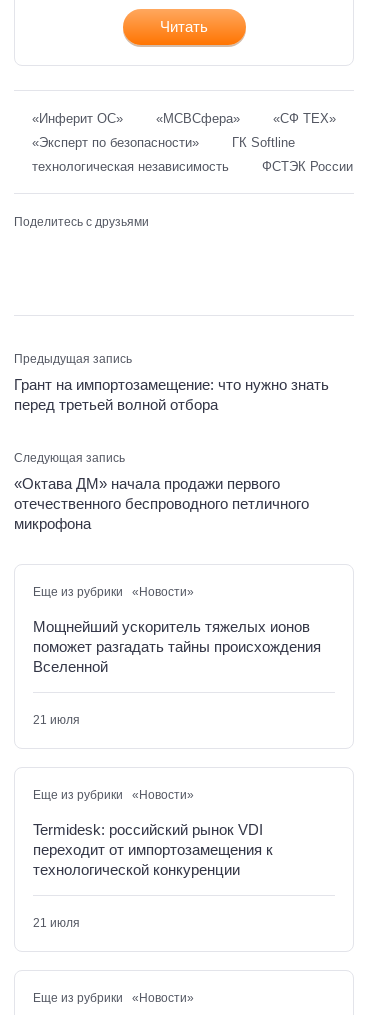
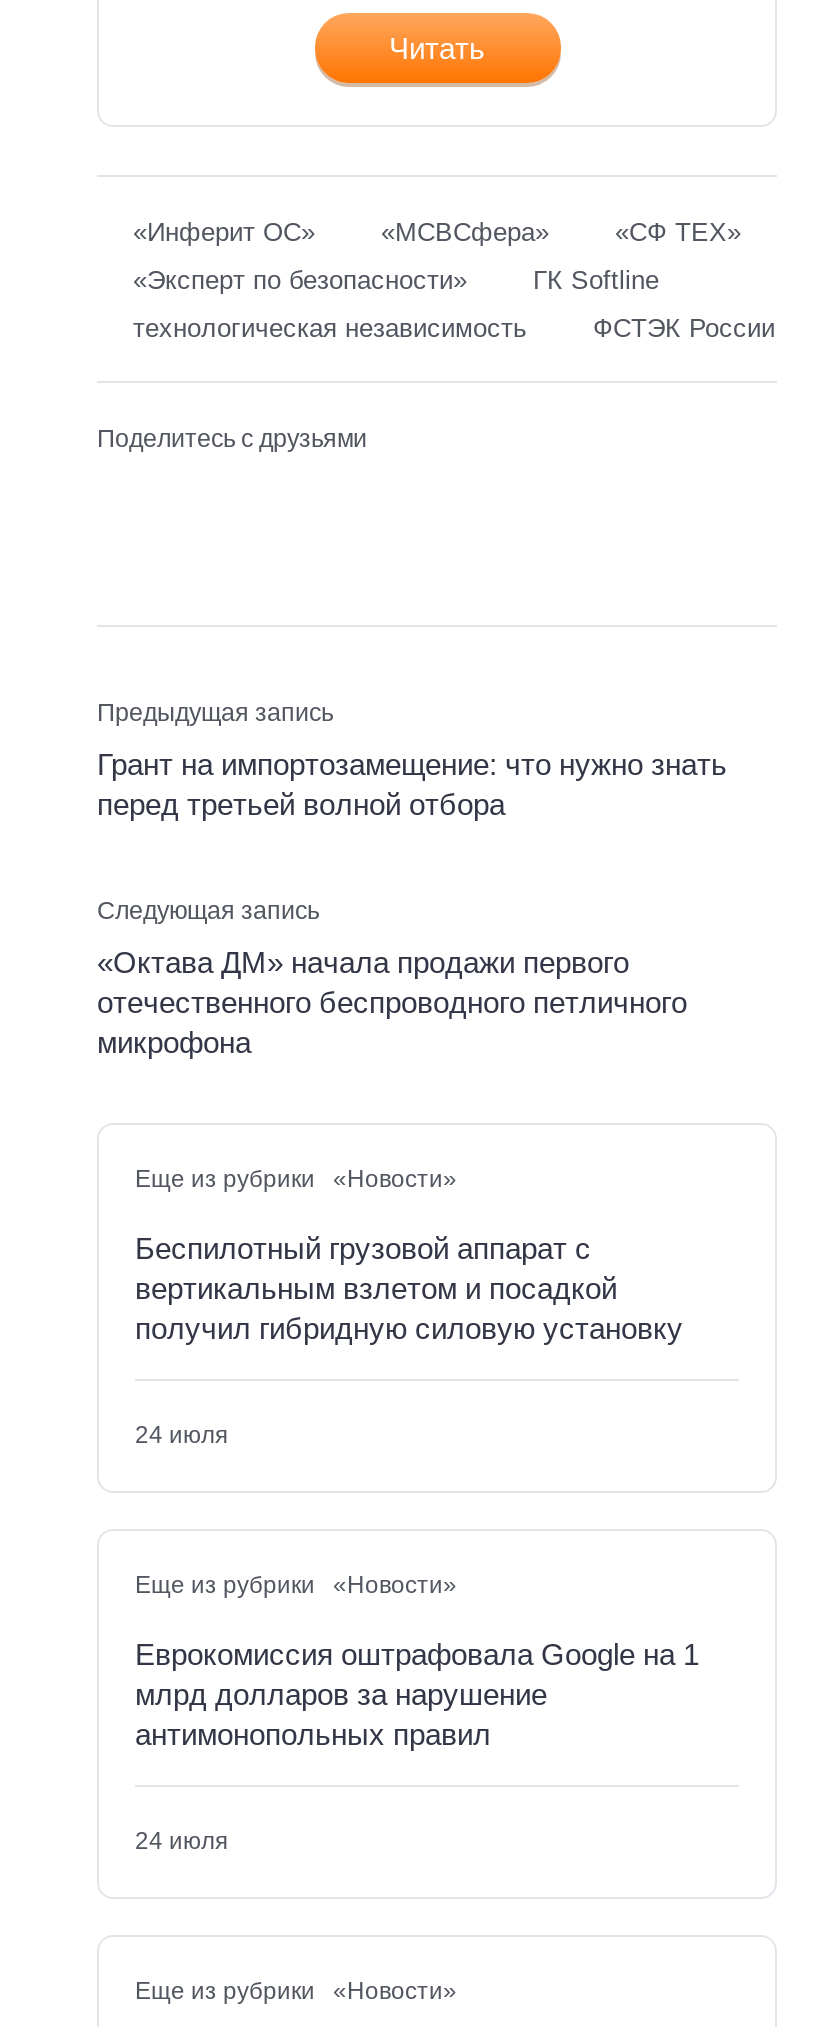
- Мощнейший ускоритель тяжелых ионов
- поможет разгадать тайны происхождения
- Вселенной
+ Беспилотный грузовой аппарат с
+ вертикальным взлетом и посадкой
+ получил гибридную силовую установку

- 21 июля
+ 24 июля

- Termidesk: российский рынок VDI
- переходит от импортозамещения к
- технологической конкуренции
+ Еврокомиссия оштрафовала Google на 1
+ млрд долларов за нарушение
+ антимонопольных правил

- 21 июля
+ 24 июля
